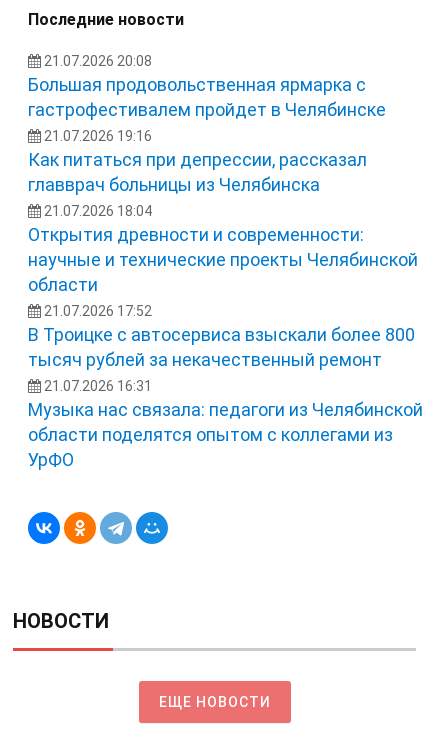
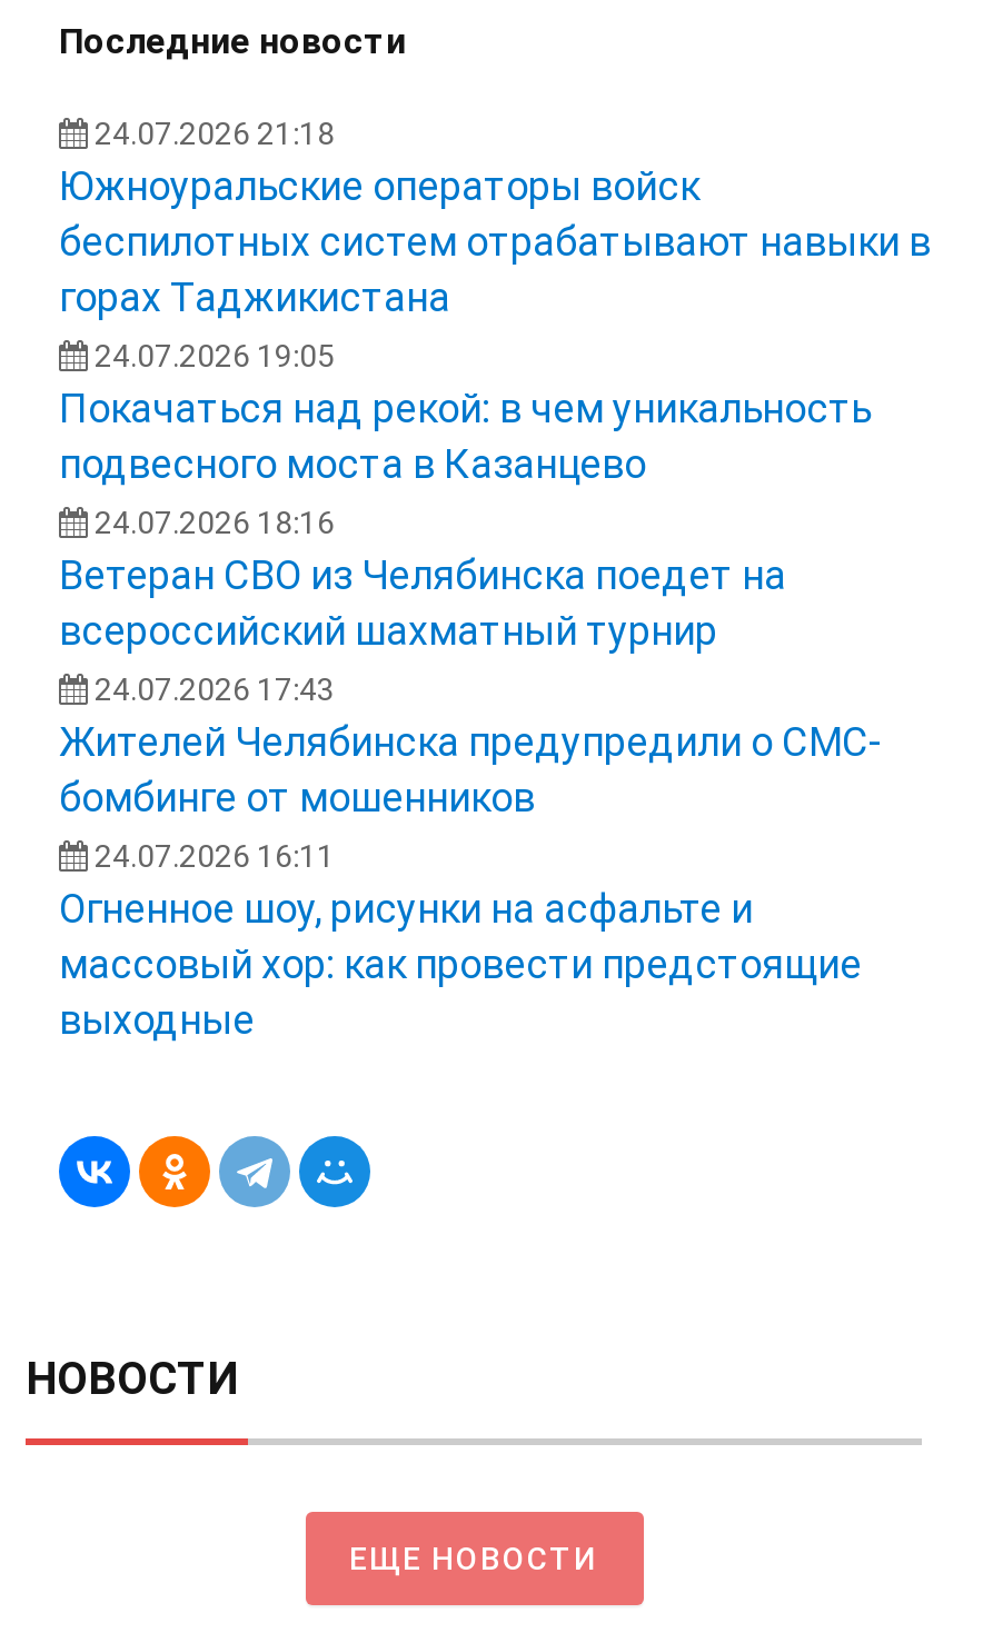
- 21.07.2026 20:08
- Большая продовольственная ярмарка с
- гастрофестивалем пройдет в Челябинске
- 21.07.2026 19:16
- Как питаться при депрессии, рассказал
- главврач больницы из Челябинска
- 21.07.2026 18:04
- Открытия древности и современности:
- научные и технические проекты Челябинской
- области
- 21.07.2026 17:52
- В Троицке с автосервиса взыскали более 800
- тысяч рублей за некачественный ремонт
- 21.07.2026 16:31
- Музыка нас связала: педагоги из Челябинской
- области поделятся опытом с коллегами из
- УрФО
+ 24.07.2026 21:18
+ Южноуральские операторы войск
+ беспилотных систем отрабатывают навыки в
+ горах Таджикистана
+ 24.07.2026 19:05
+ Покачаться над рекой: в чем уникальность
+ подвесного моста в Казанцево
+ 24.07.2026 18:16
+ Ветеран СВО из Челябинска поедет на
+ всероссийский шахматный турнир
+ 24.07.2026 17:43
+ Жителей Челябинска предупредили о СМС-
+ бомбинге от мошенников
+ 24.07.2026 16:11
+ Огненное шоу, рисунки на асфальте и
+ массовый хор: как провести предстоящие
+ выходные
